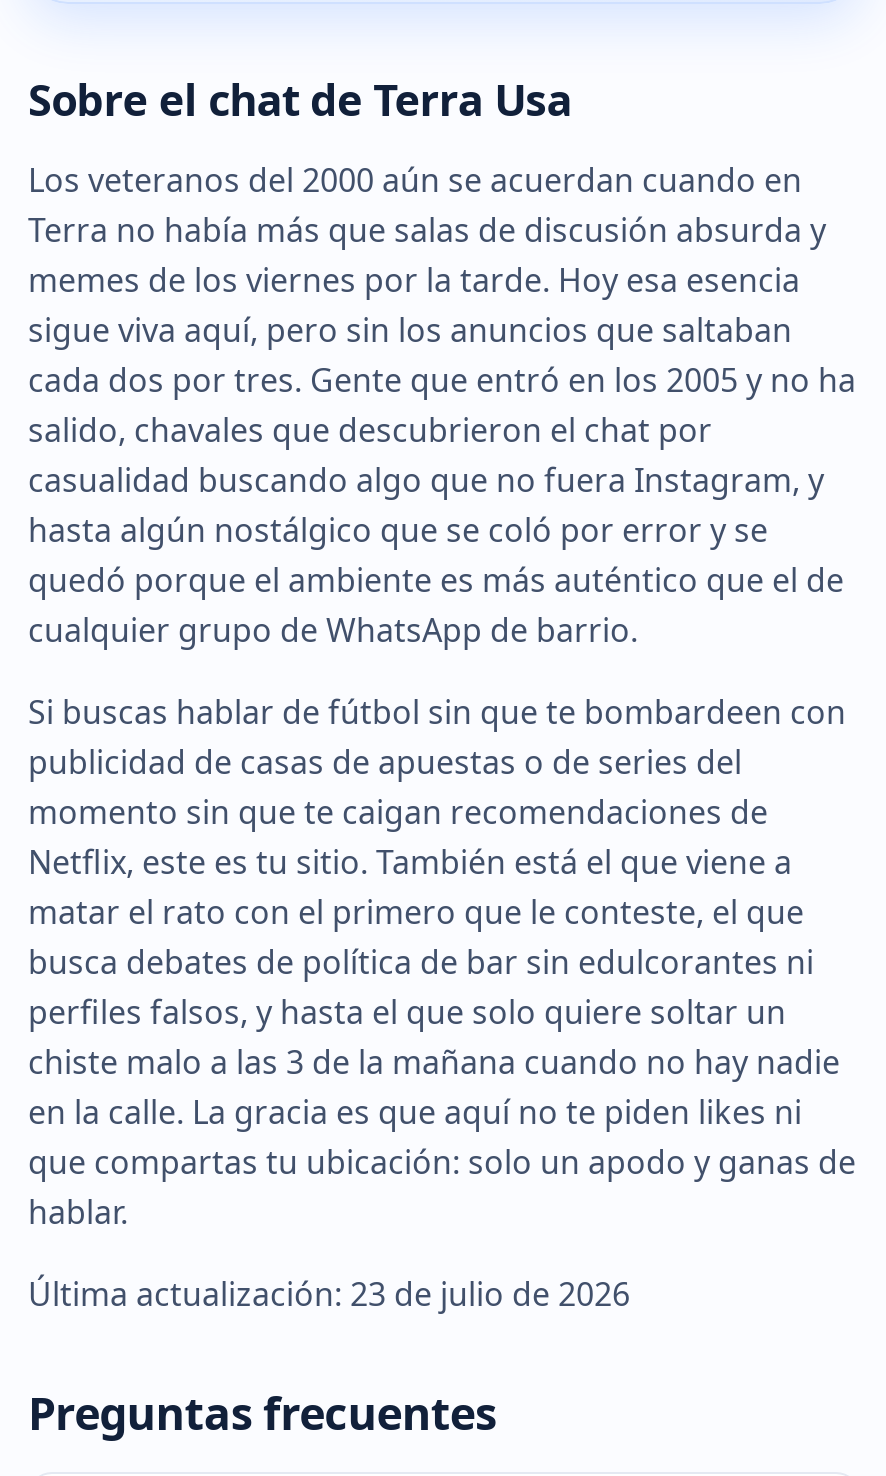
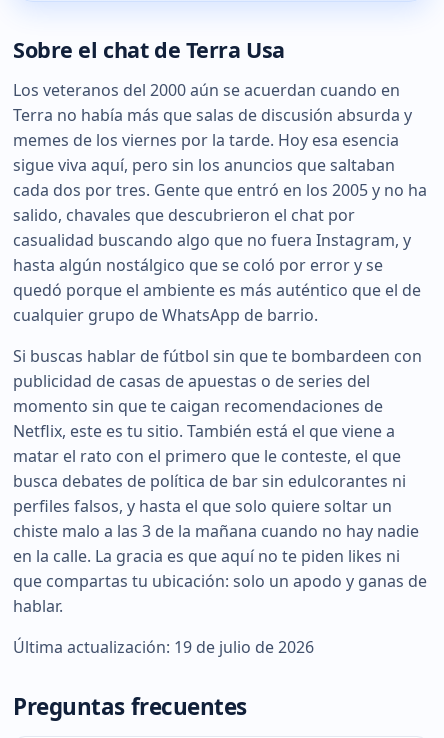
- Última actualización: 23 de julio de 2026
+ Última actualización: 19 de julio de 2026
